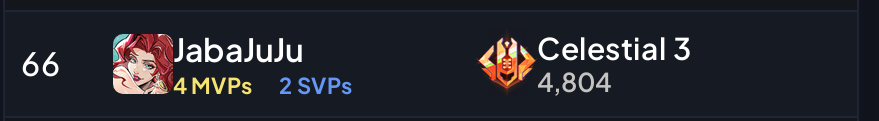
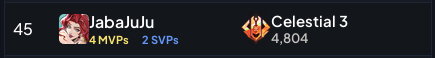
- 66
+ 45
